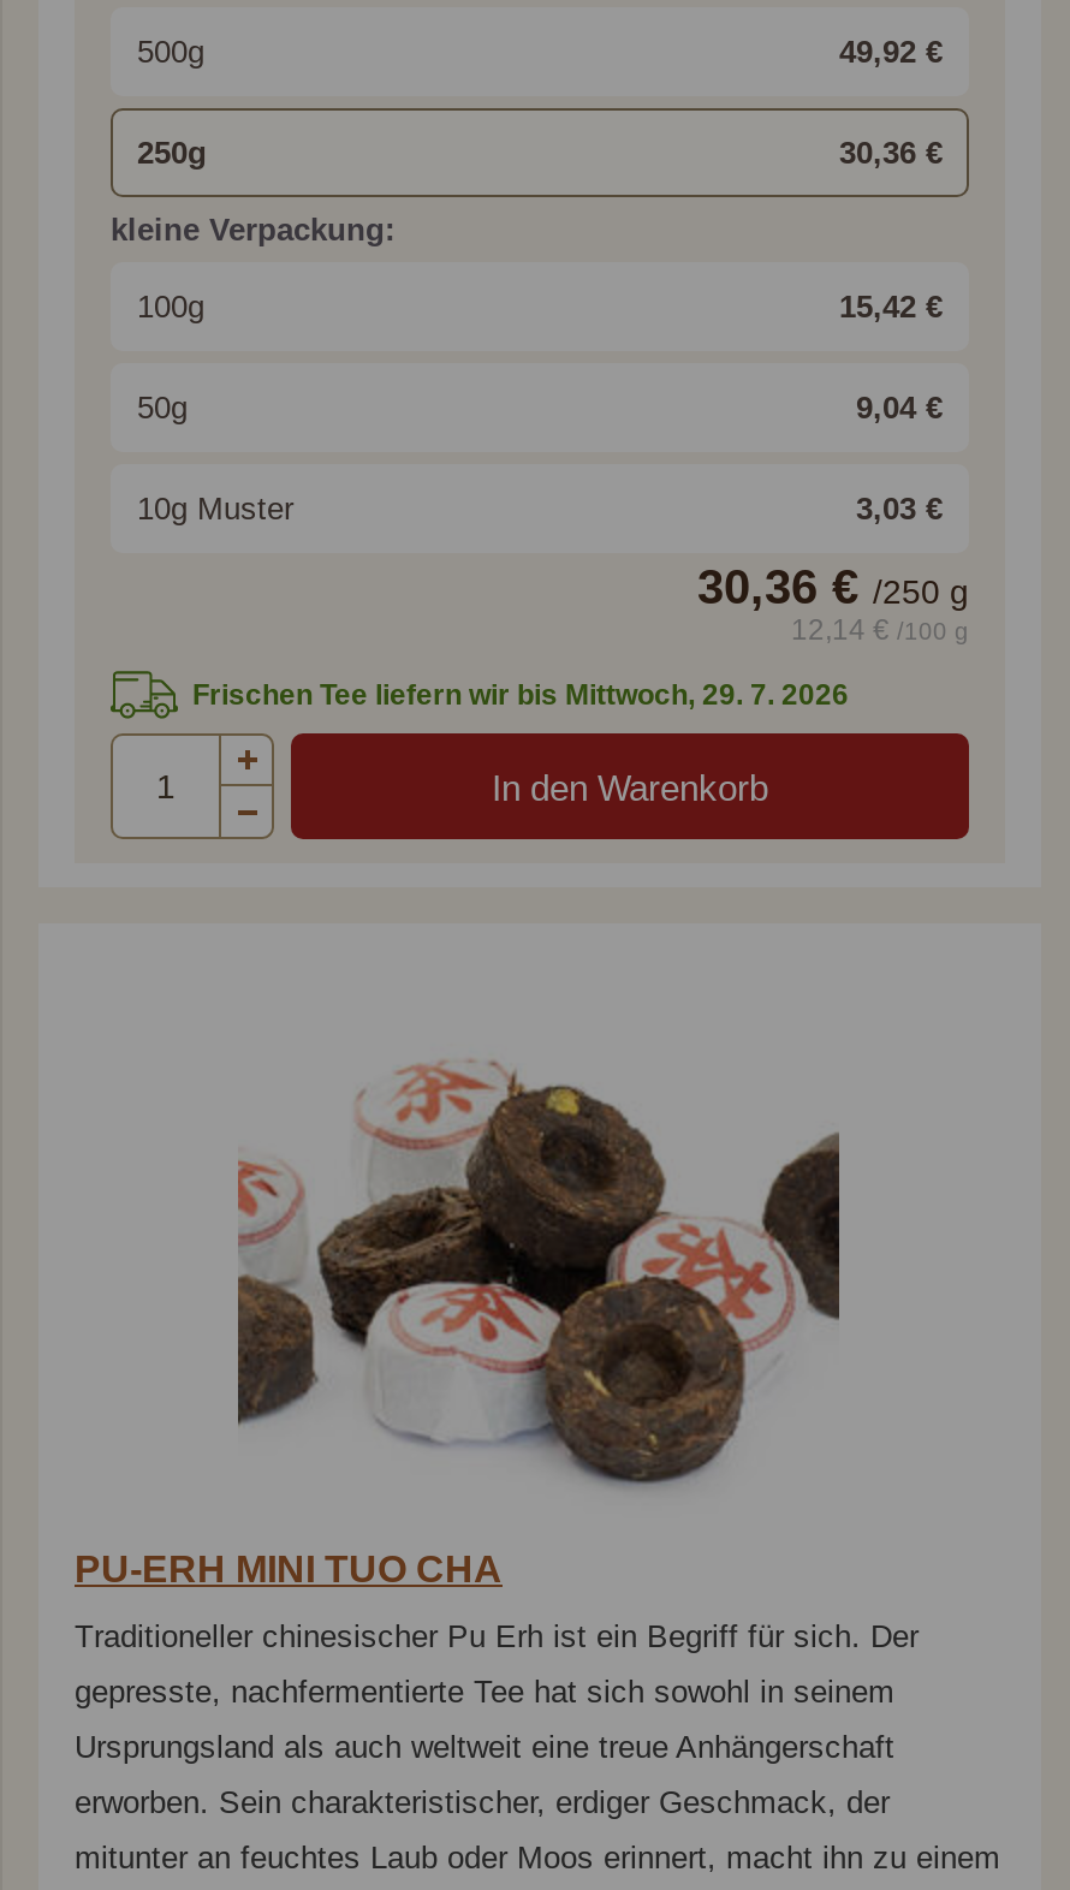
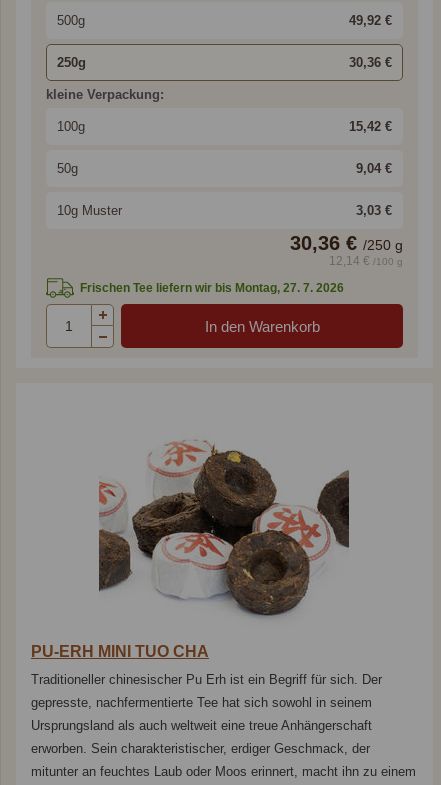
- Frischen Tee liefern wir bis Mittwoch, 29. 7. 2026
+ Frischen Tee liefern wir bis Montag, 27. 7. 2026
